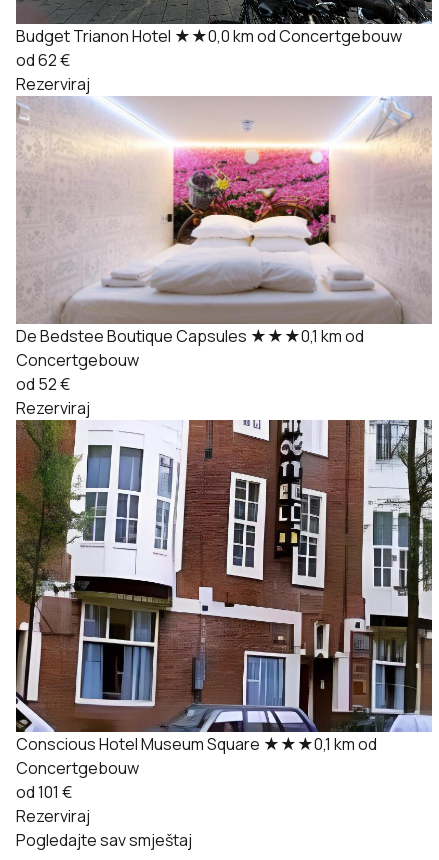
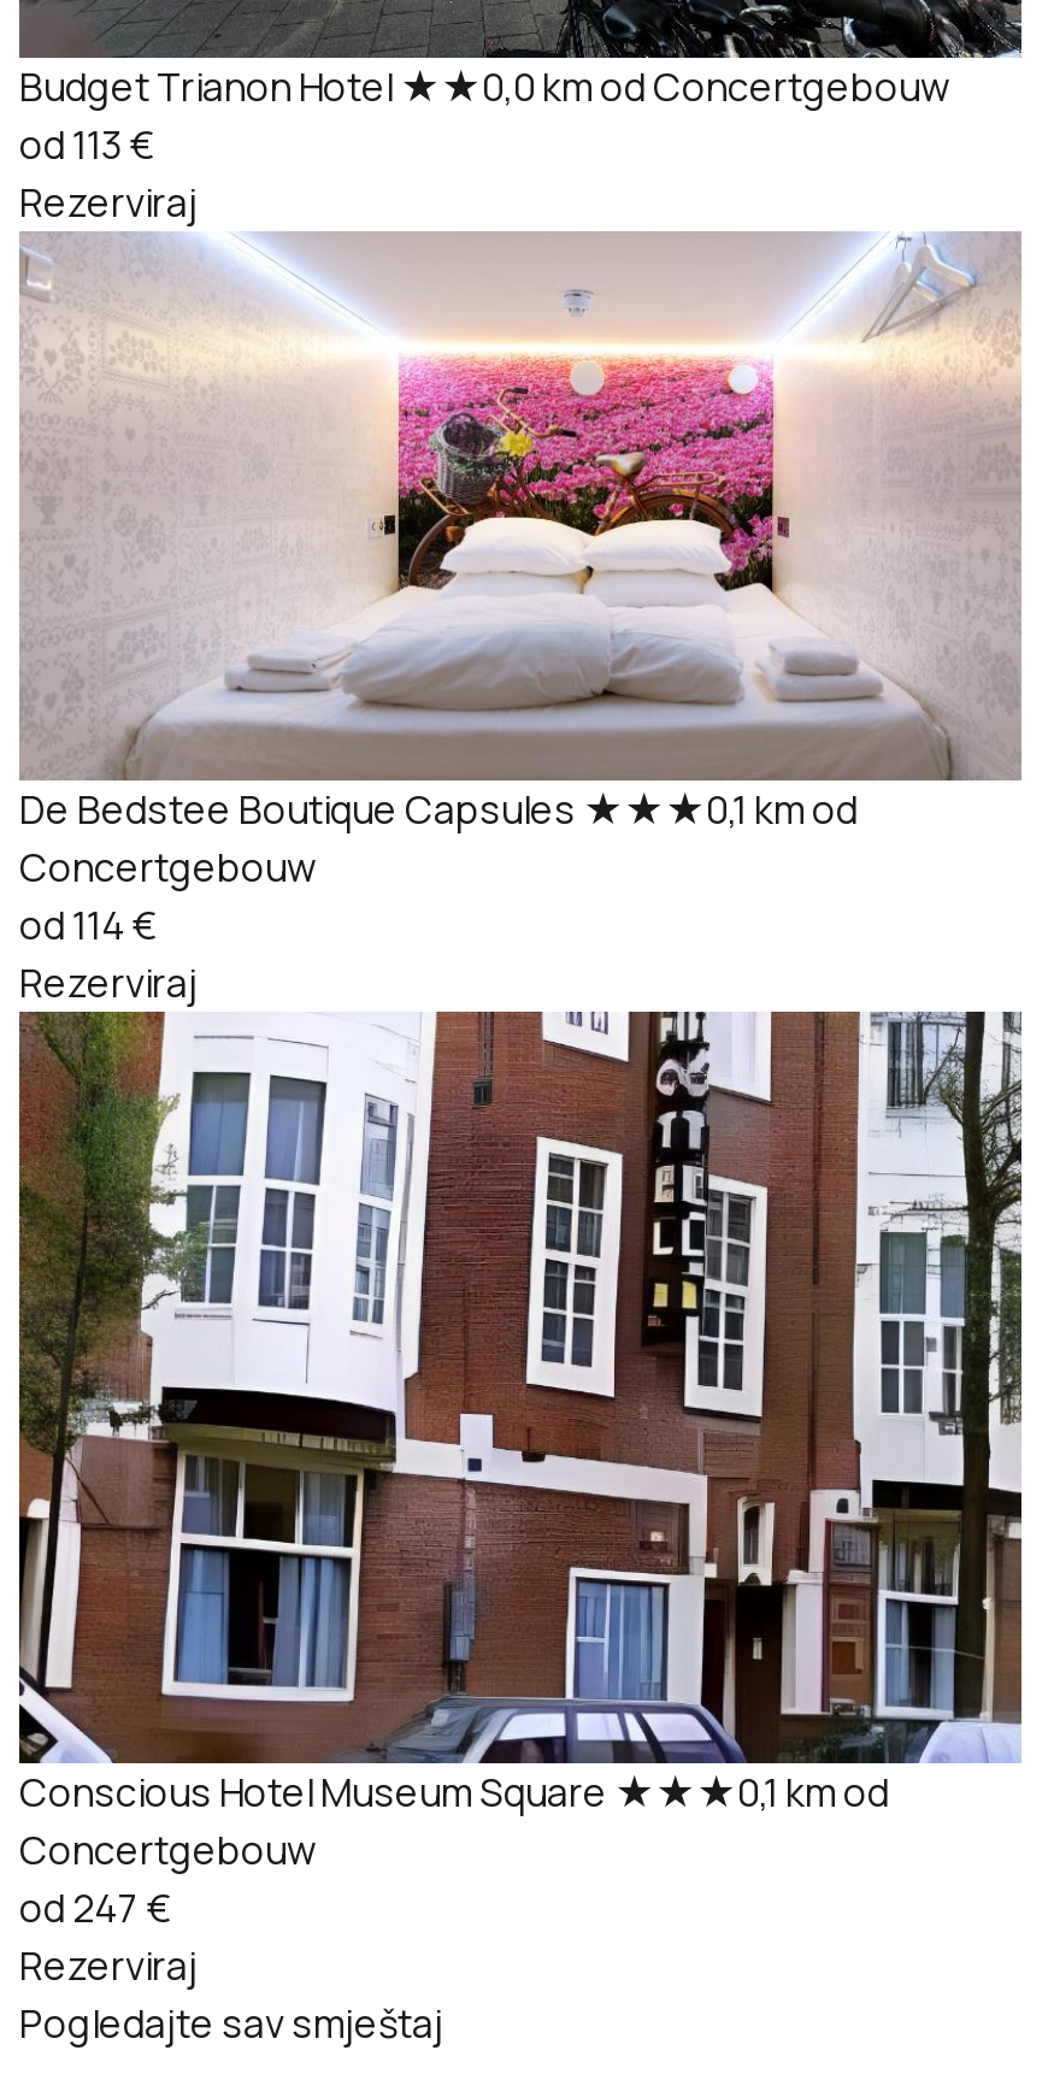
- od 62 €
+ od 113 €

- od 52 €
+ od 114 €

- od 101 €
+ od 247 €
